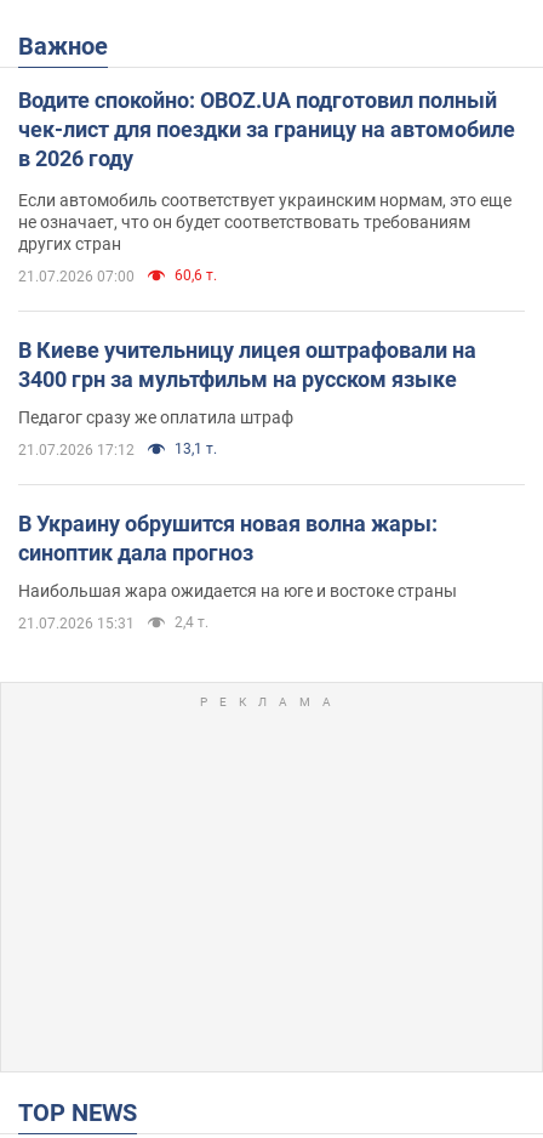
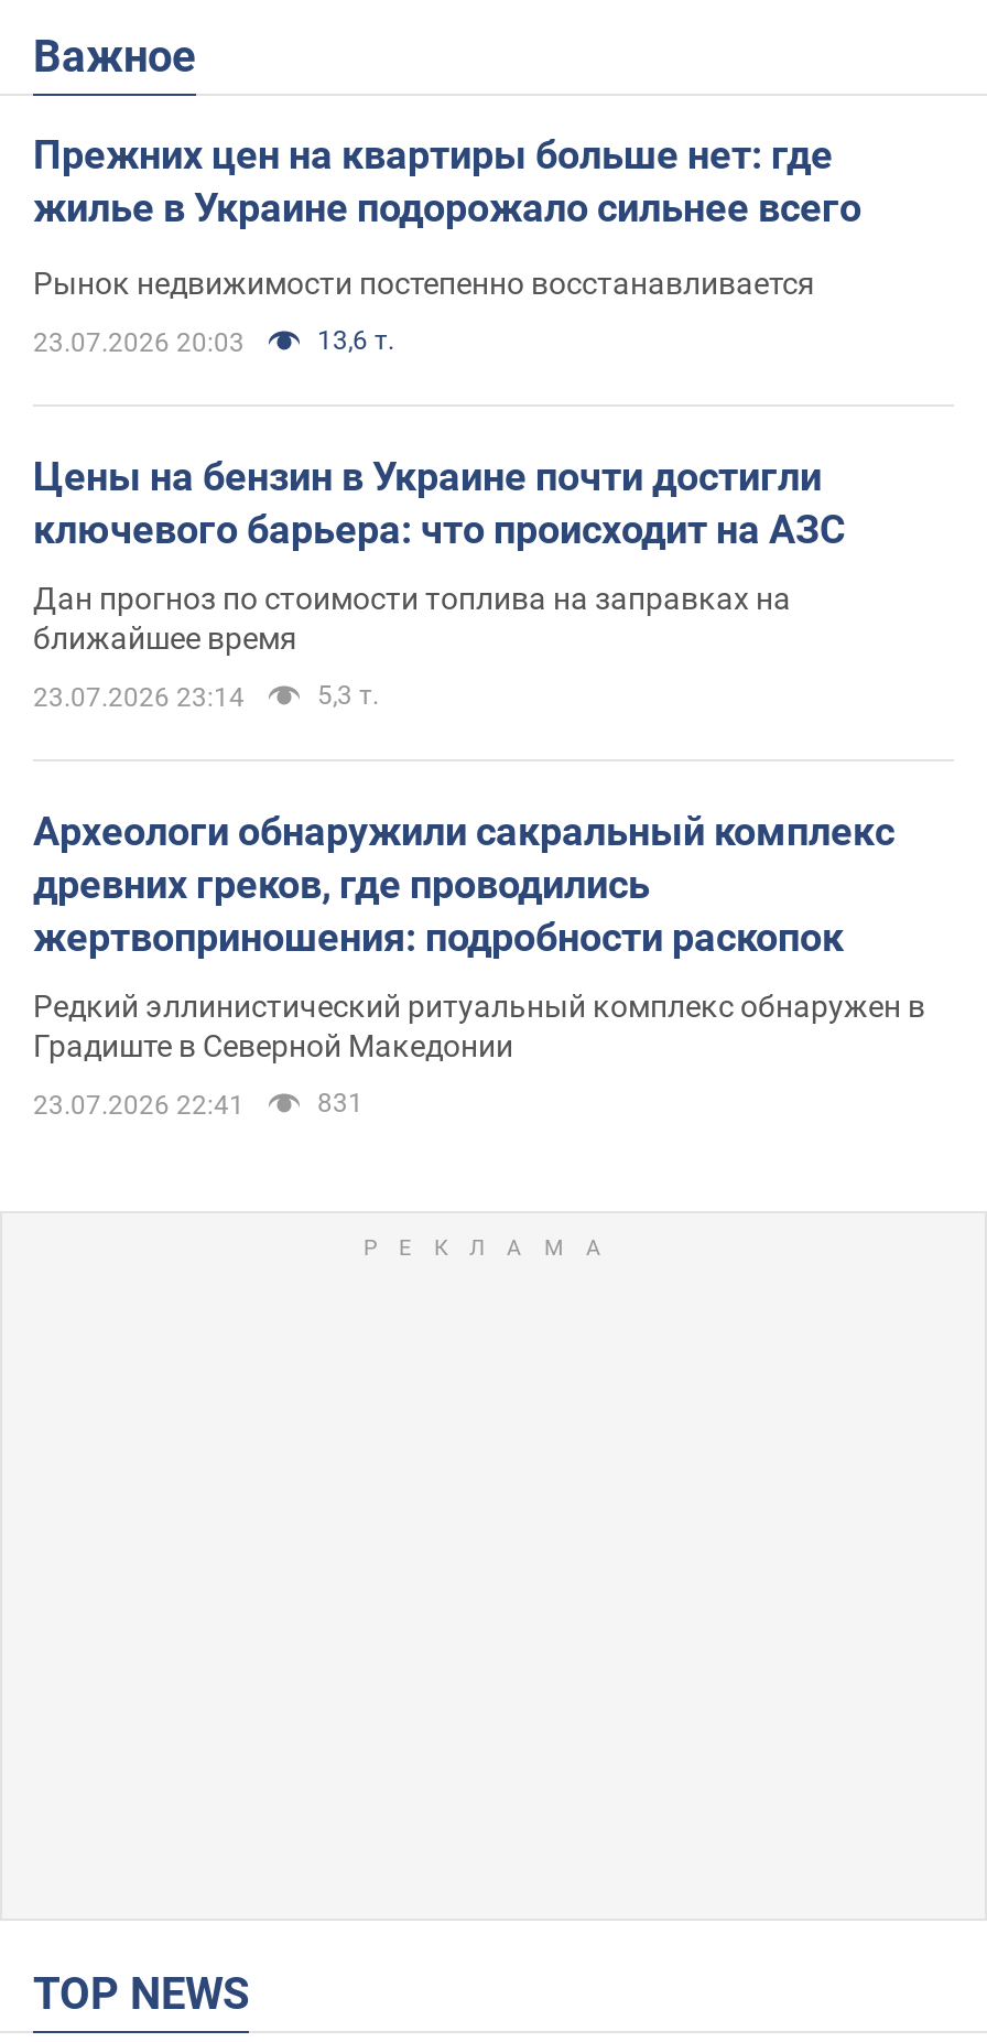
- Водите спокойно: OBOZ.UA подготовил полный
- чек-лист для поездки за границу на автомобиле
- в 2026 году
+ Прежних цен на квартиры больше нет: где
+ жилье в Украине подорожало сильнее всего

- Если автомобиль соответствует украинским нормам, это еще
- не означает, что он будет соответствовать требованиям
- других стран
+ Рынок недвижимости постепенно восстанавливается

- 21.07.2026 07:00
- 60,6 т.
+ 23.07.2026 20:03
+ 13,6 т.

- В Киеве учительницу лицея оштрафовали на
- 3400 грн за мультфильм на русском языке
+ Цены на бензин в Украине почти достигли
+ ключевого барьера: что происходит на АЗС

- Педагог сразу же оплатила штраф
+ Дан прогноз по стоимости топлива на заправках на
+ ближайшее время

- 21.07.2026 17:12
- 13,1 т.
+ 23.07.2026 23:14
+ 5,3 т.

- В Украину обрушится новая волна жары:
- синоптик дала прогноз
+ Археологи обнаружили сакральный комплекс
+ древних греков, где проводились
+ жертвоприношения: подробности раскопок

- Наибольшая жара ожидается на юге и востоке страны
+ Редкий эллинистический ритуальный комплекс обнаружен в
+ Градиште в Северной Македонии

- 21.07.2026 15:31
- 2,4 т.
+ 23.07.2026 22:41
+ 831
